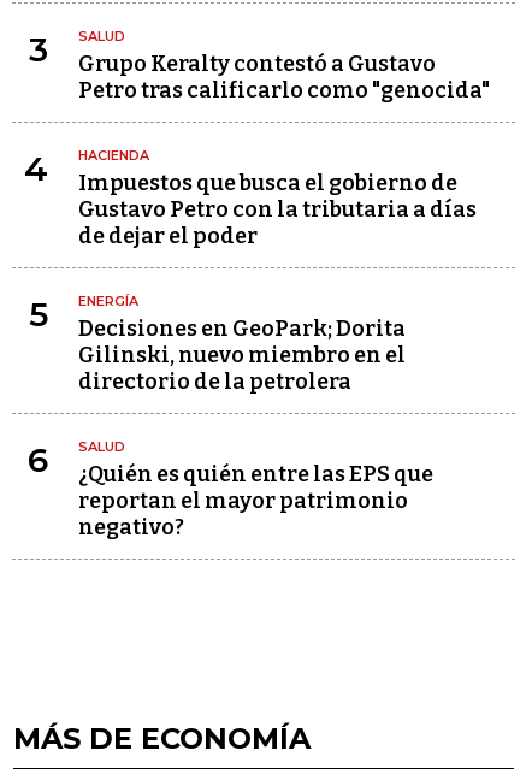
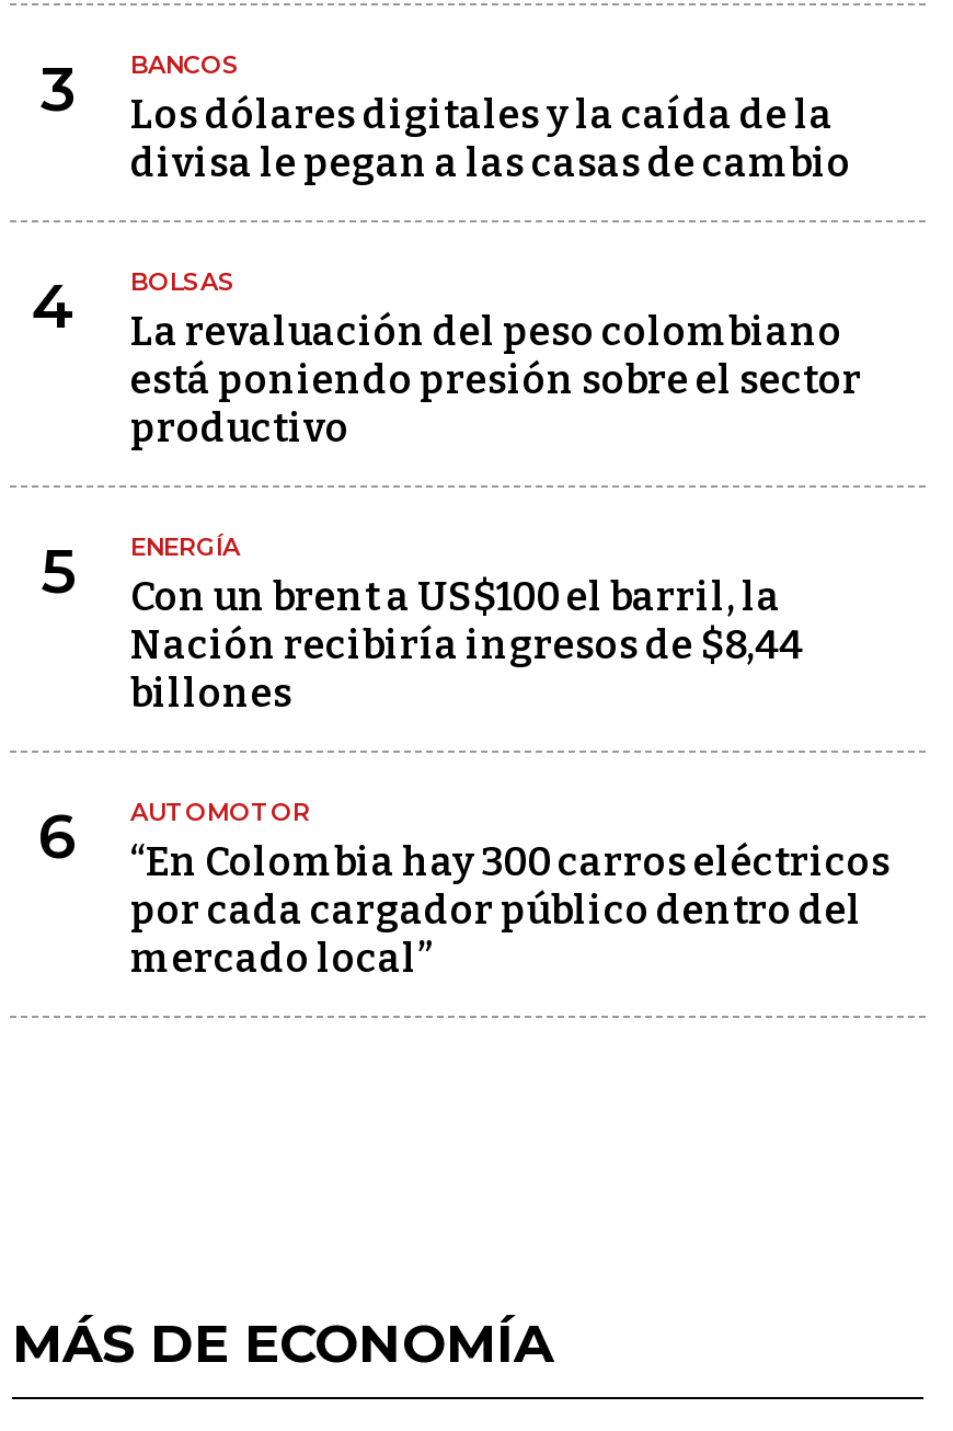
- SALUD
- Grupo Keralty contestó a Gustavo
- Petro tras calificarlo como "genocida"
+ BANCOS
+ Los dólares digitales y la caída de la
+ divisa le pegan a las casas de cambio

- HACIENDA
- Impuestos que busca el gobierno de
- Gustavo Petro con la tributaria a días
- de dejar el poder
+ BOLSAS
+ La revaluación del peso colombiano
+ está poniendo presión sobre el sector
+ productivo

- Decisiones en GeoPark; Dorita
- Gilinski, nuevo miembro en el
- directorio de la petrolera
+ Con un brent a US$100 el barril, la
+ Nación recibiría ingresos de $8,44
+ billones

- SALUD
- ¿Quién es quién entre las EPS que
- reportan el mayor patrimonio
- negativo?
+ AUTOMOTOR
+ “En Colombia hay 300 carros eléctricos
+ por cada cargador público dentro del
+ mercado local”
